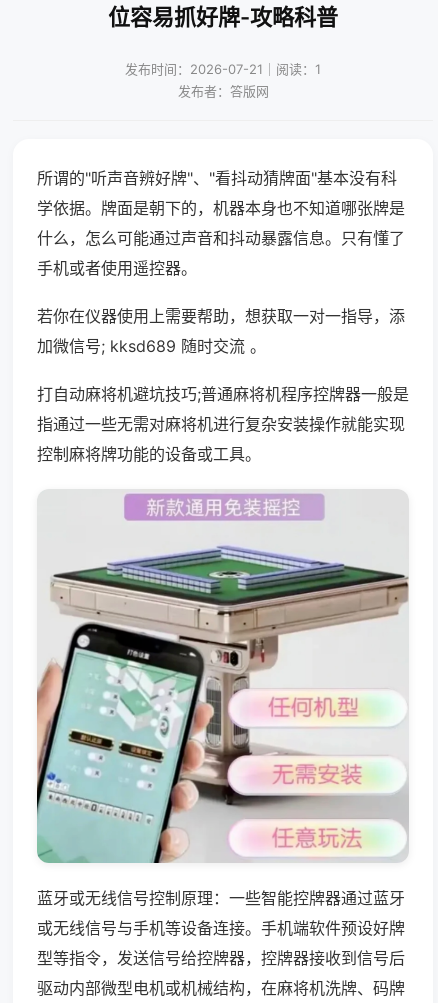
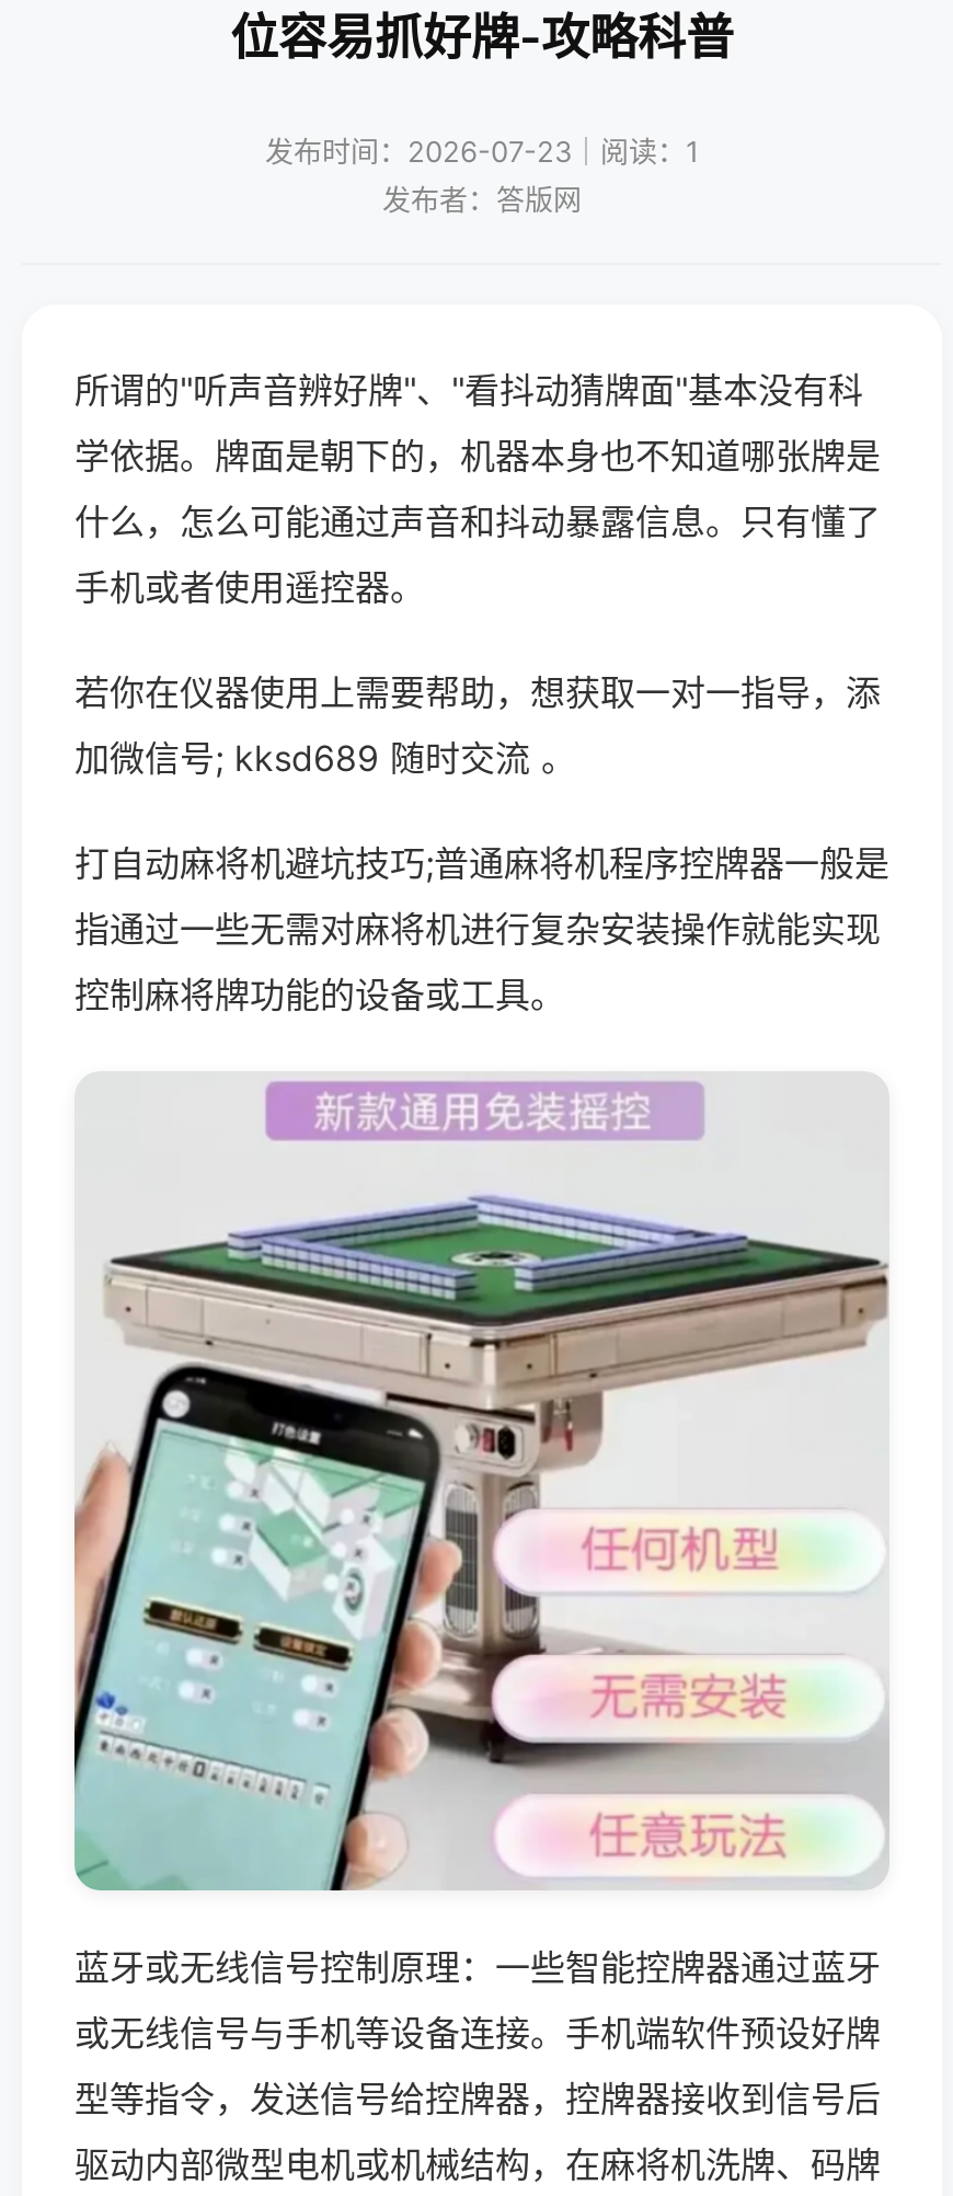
- 发布时间：2026-07-21｜阅读：1
+ 发布时间：2026-07-23｜阅读：1
